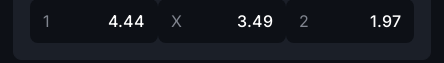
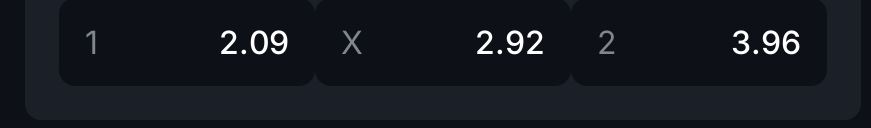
- 4.44 X
+ 2.09 X

- 3.49 2
+ 2.92 2

- 1.97
+ 3.96
